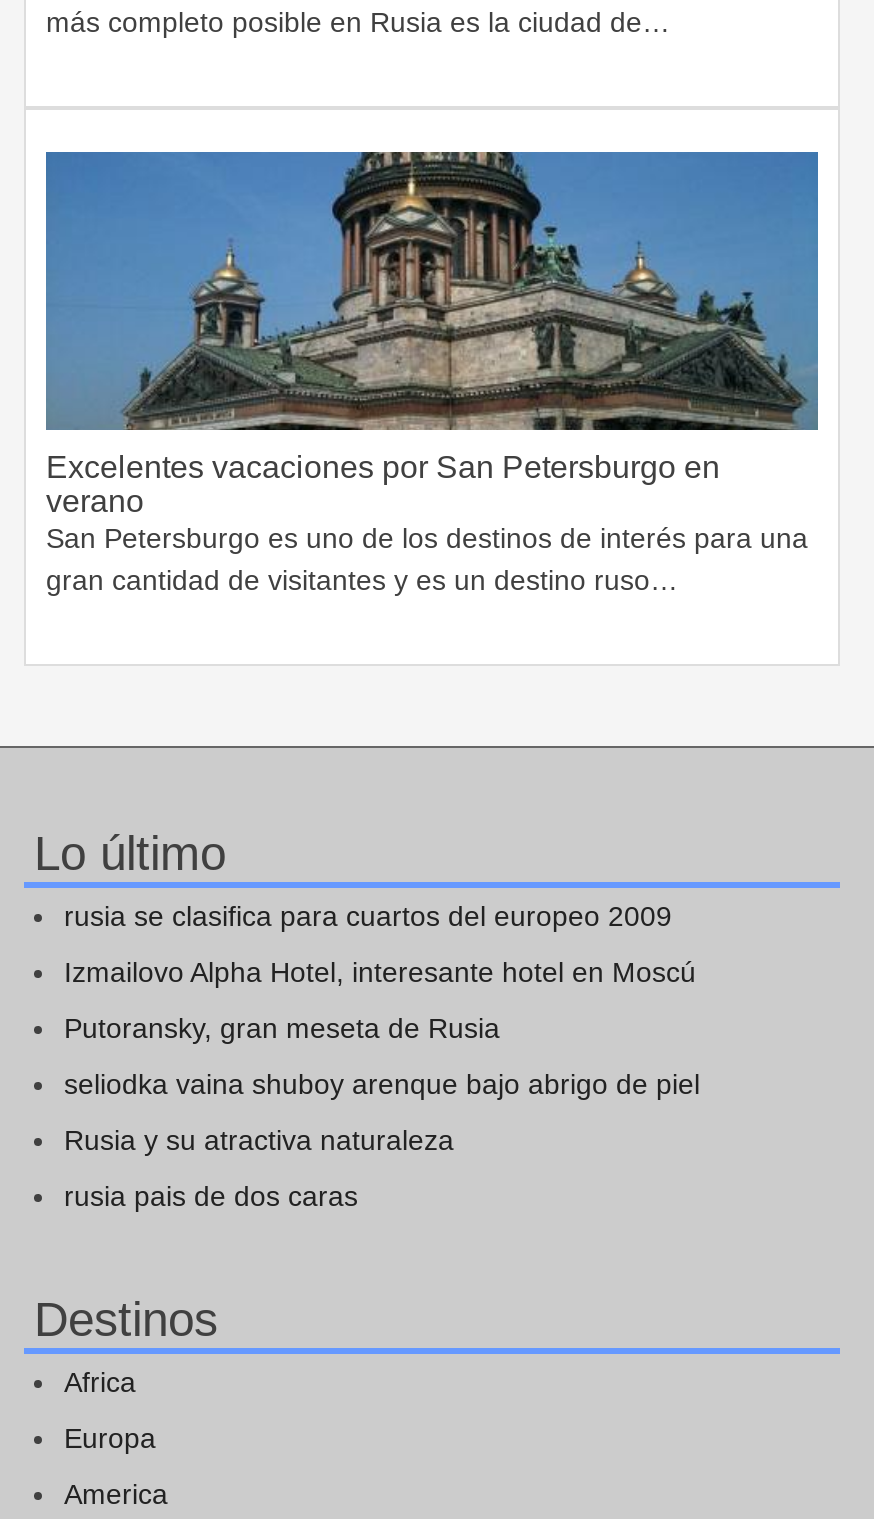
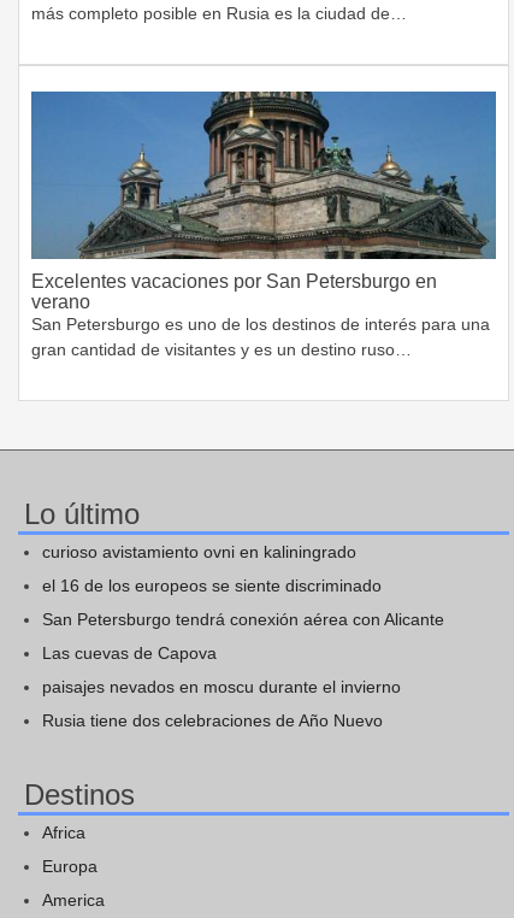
- rusia se clasifica para cuartos del europeo 2009
+ curioso avistamiento ovni en kaliningrado

- Izmailovo Alpha Hotel, interesante hotel en Moscú
+ el 16 de los europeos se siente discriminado

- Putoransky, gran meseta de Rusia
+ San Petersburgo tendrá conexión aérea con Alicante

- seliodka vaina shuboy arenque bajo abrigo de piel
+ Las cuevas de Capova

- Rusia y su atractiva naturaleza
+ paisajes nevados en moscu durante el invierno

- rusia pais de dos caras
+ Rusia tiene dos celebraciones de Año Nuevo
